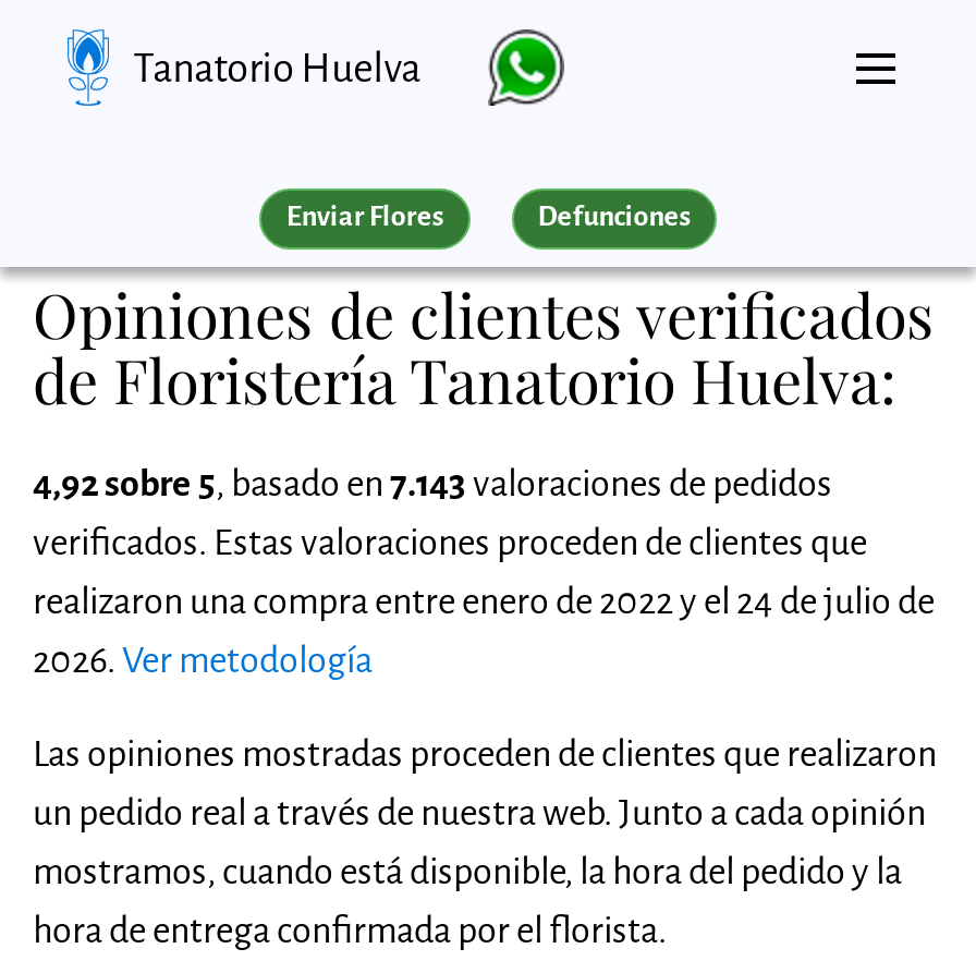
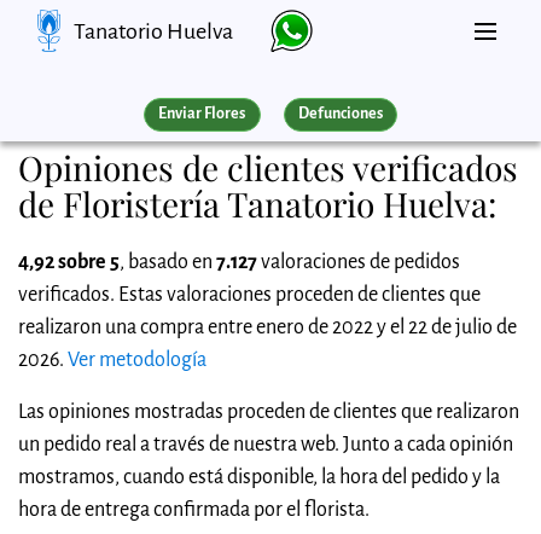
- 4,92 sobre 5, basado en 7.143 valoraciones de pedidos
+ 4,92 sobre 5, basado en 7.127 valoraciones de pedidos

- realizaron una compra entre enero de 2022 y el 24 de julio de
+ realizaron una compra entre enero de 2022 y el 22 de julio de
